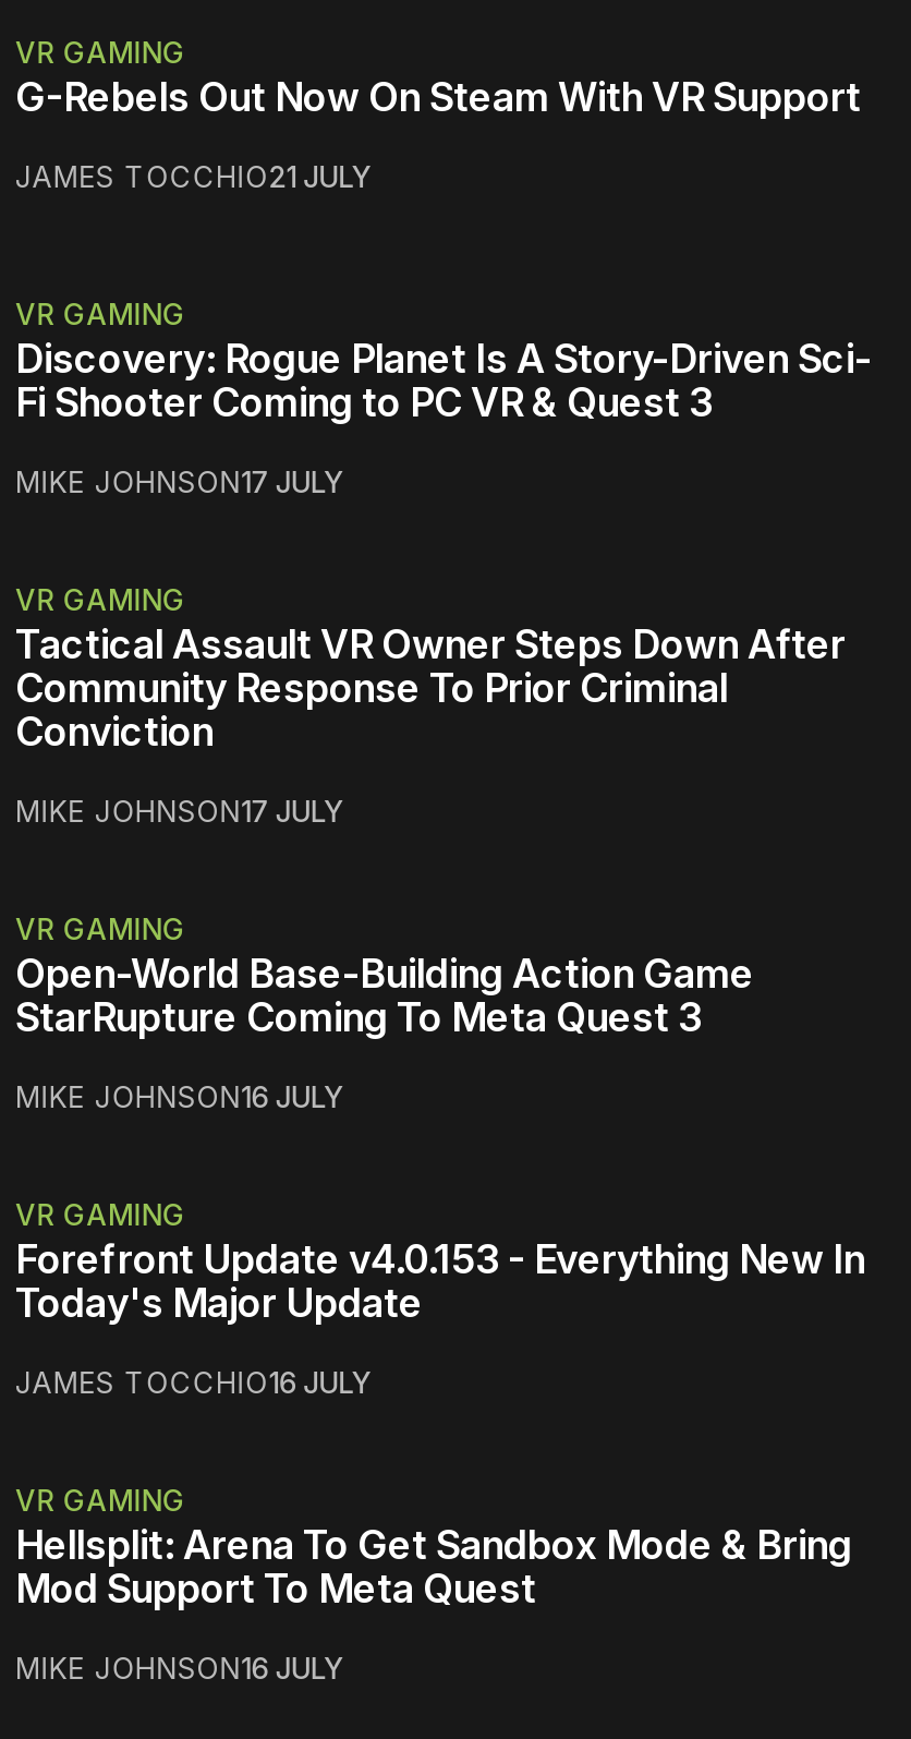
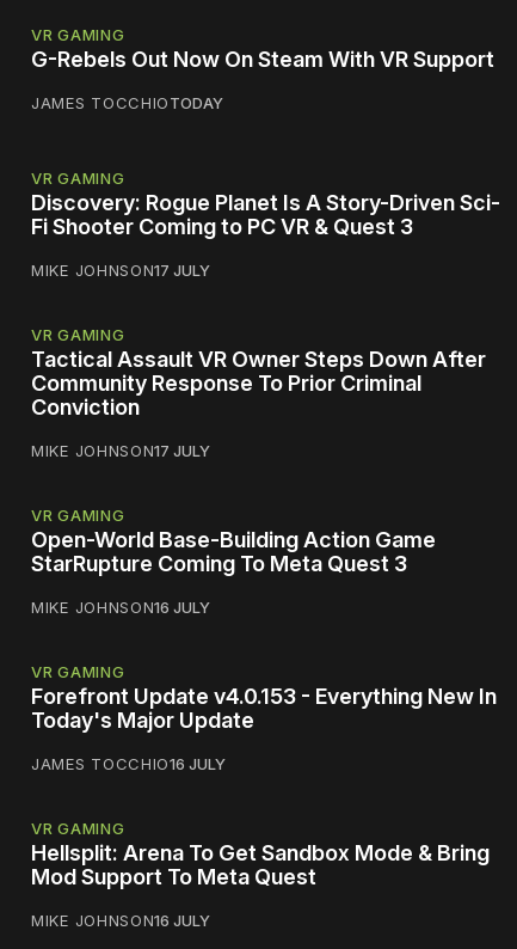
- JAMES TOCCHIO21 JULY
+ JAMES TOCCHIOTODAY
